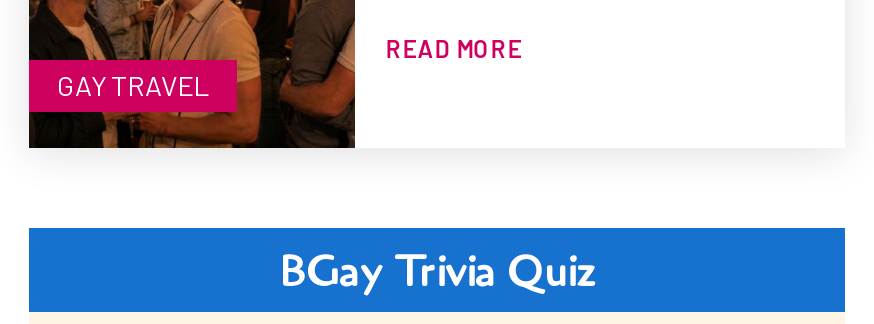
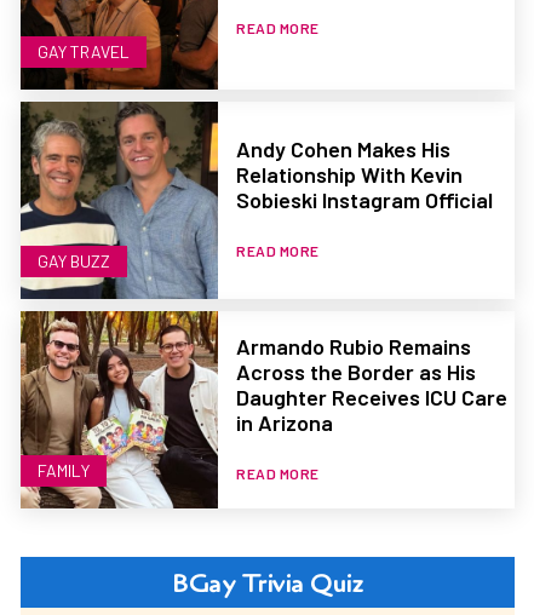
+ [image]
+ GAY BUZZ

+ [image]
+ FAMILY

+ Andy Cohen Makes His
+ Relationship With Kevin
+ Sobieski Instagram Official
+ READ MORE

+ Armando Rubio Remains
+ Across the Border as His
+ Daughter Receives ICU Care
+ in Arizona
+ READ MORE
